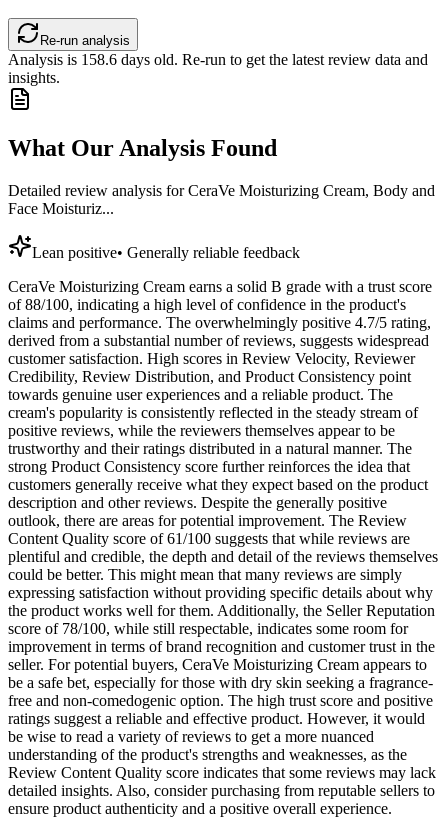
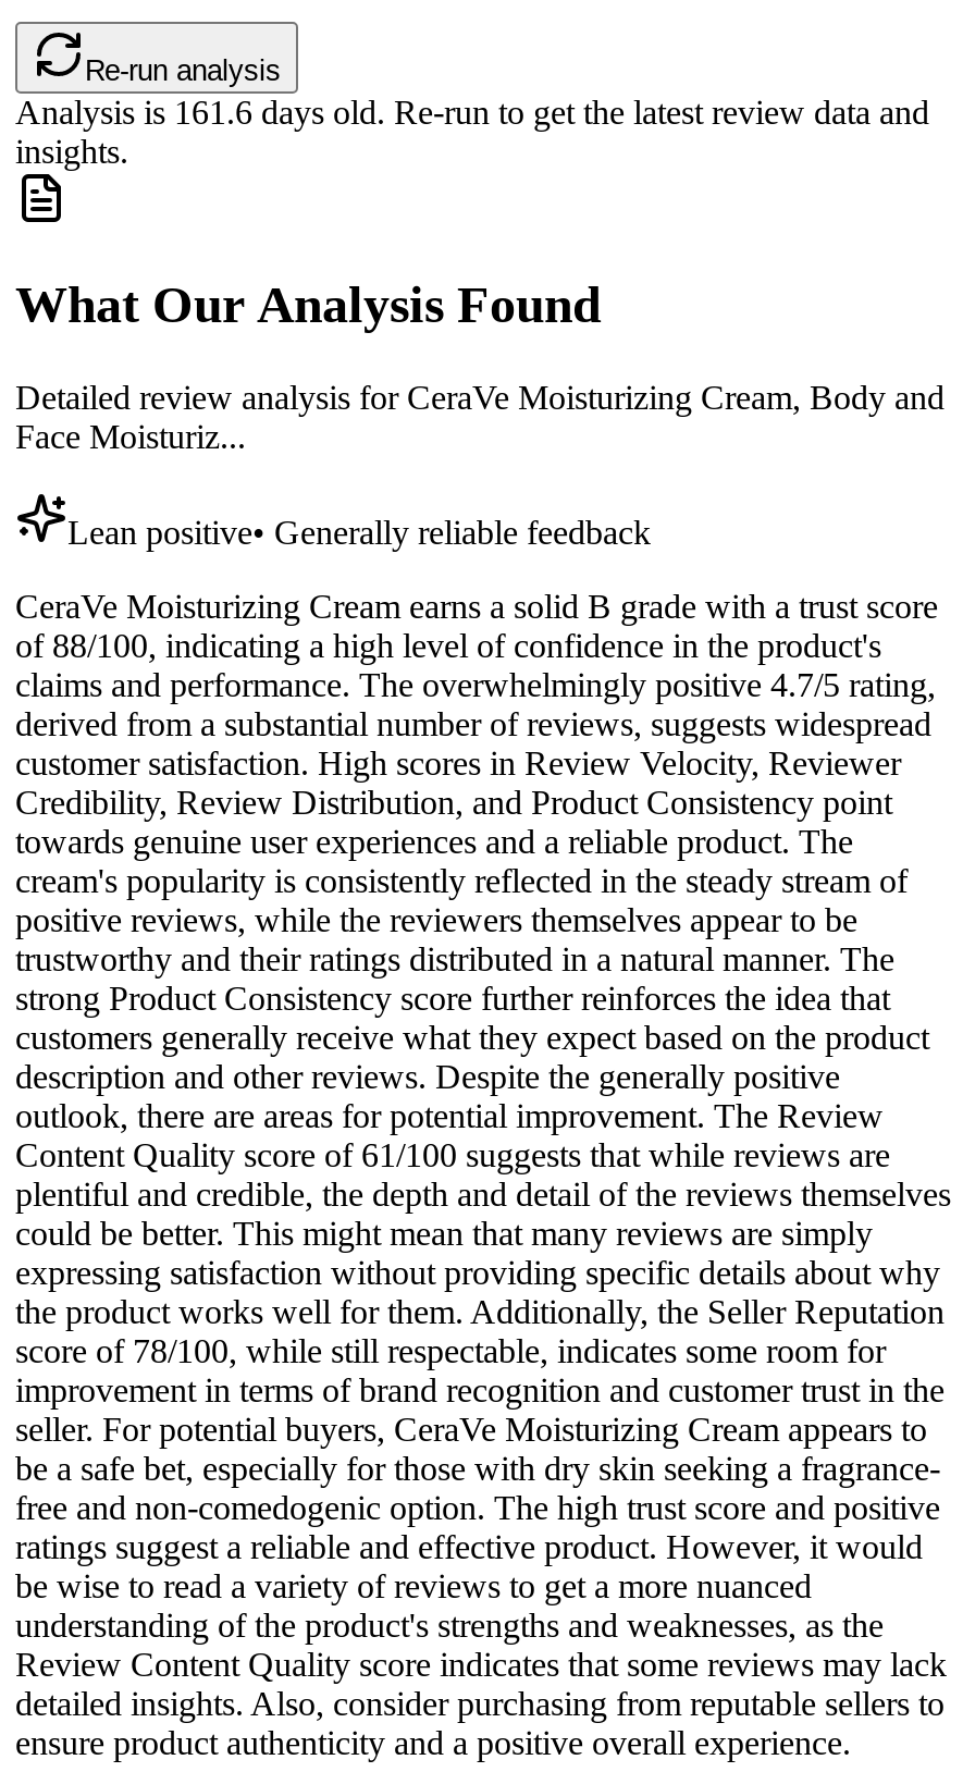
- Analysis is158.6days old. Re-run to get the latest review data and
+ Analysis is161.6days old. Re-run to get the latest review data and
